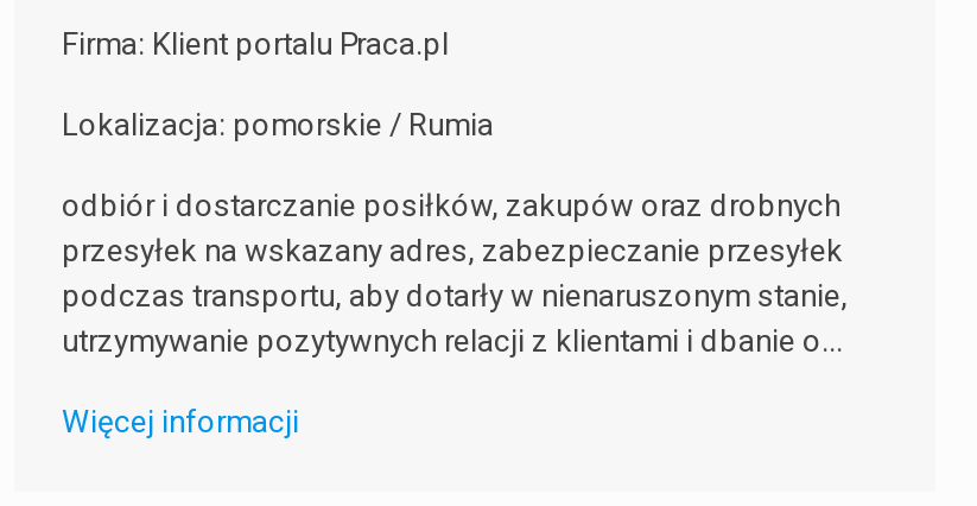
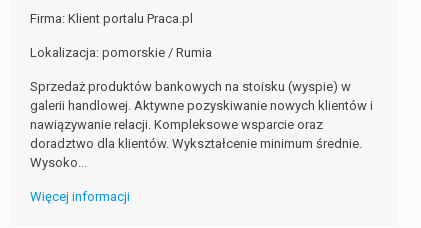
- odbiór i dostarczanie posiłków, zakupów oraz drobnych
- przesyłek na wskazany adres, zabezpieczanie przesyłek
- podczas transportu, aby dotarły w nienaruszonym stanie,
- utrzymywanie pozytywnych relacji z klientami i dbanie o...
+ Sprzedaż produktów bankowych na stoisku (wyspie) w
+ galerii handlowej. Aktywne pozyskiwanie nowych klientów i
+ nawiązywanie relacji. Kompleksowe wsparcie oraz
+ doradztwo dla klientów. Wykształcenie minimum średnie.
+ Wysoko...
